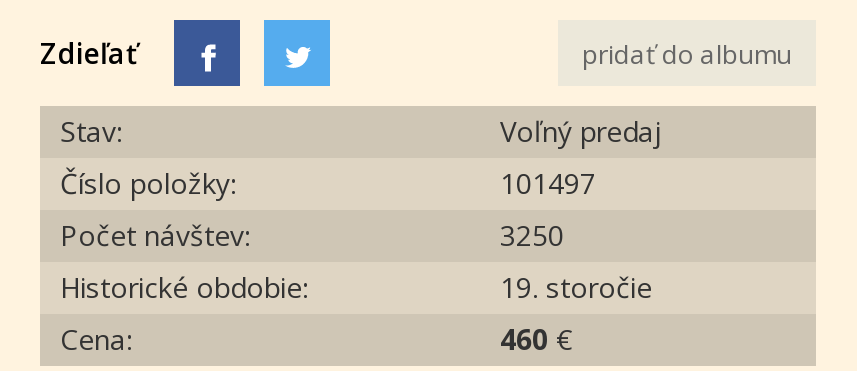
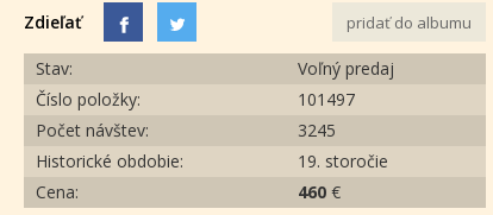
- 3250
+ 3245
